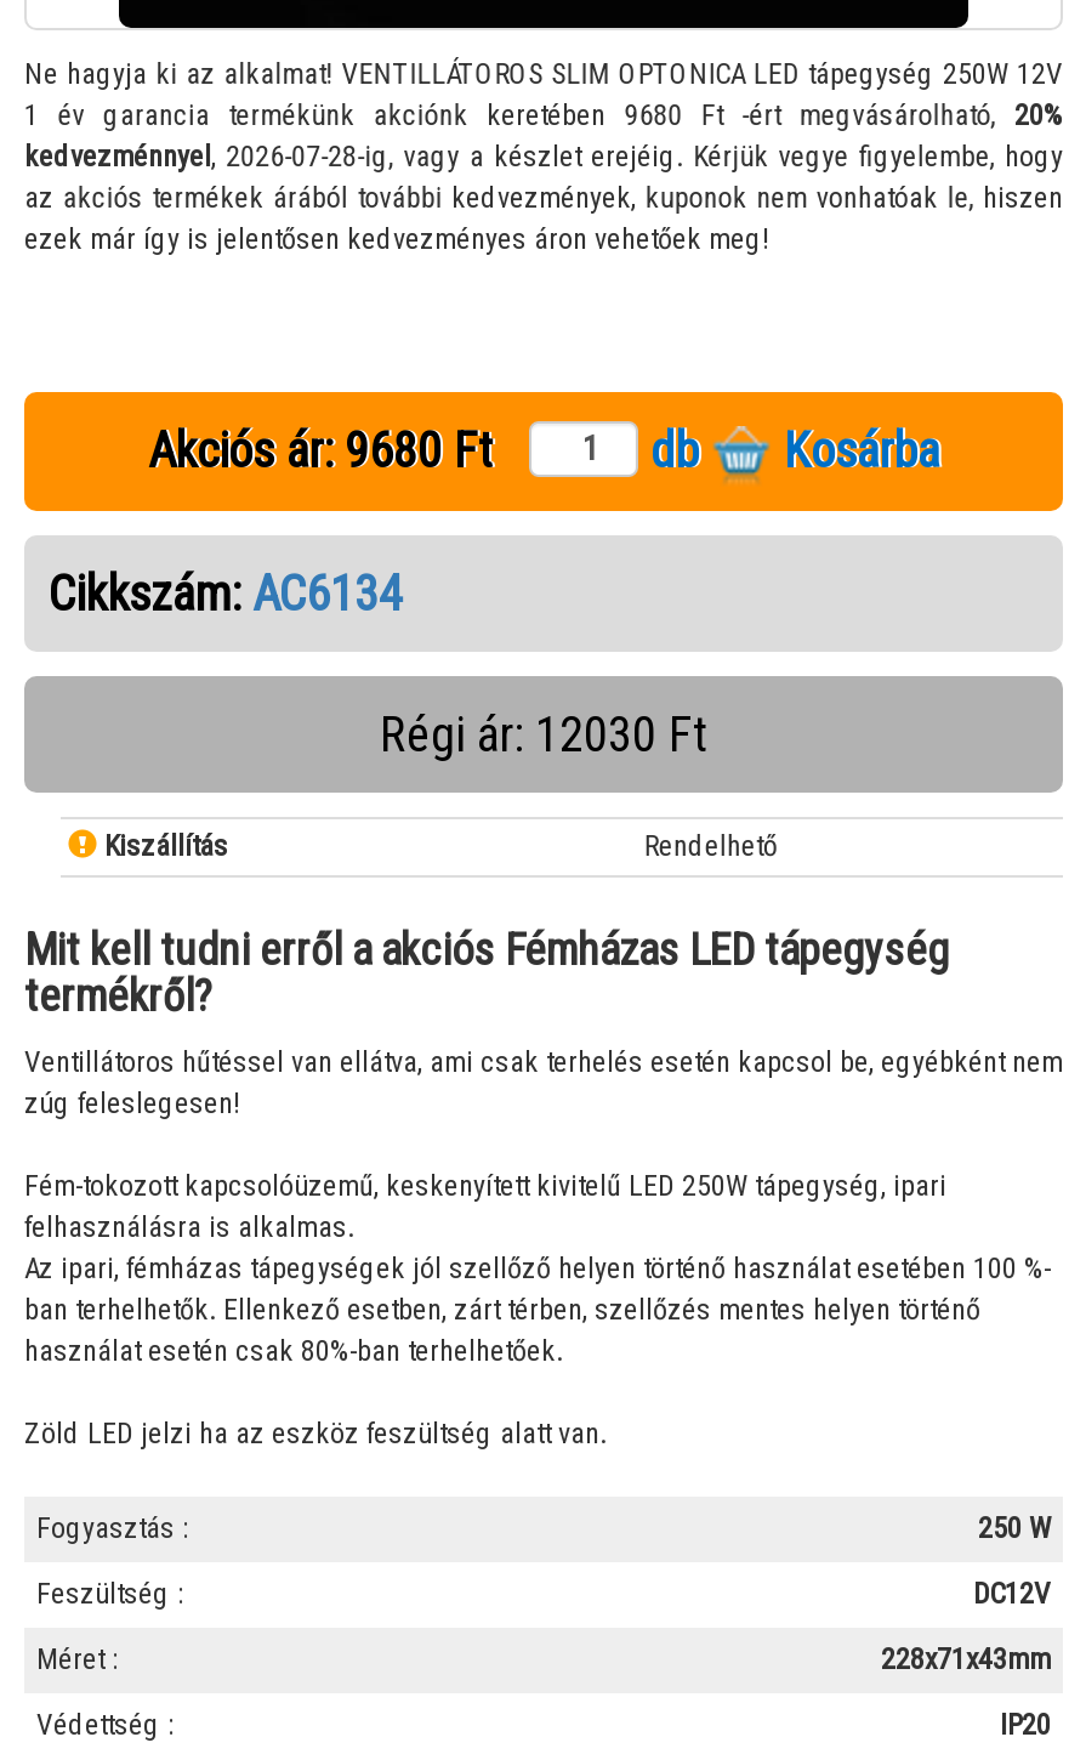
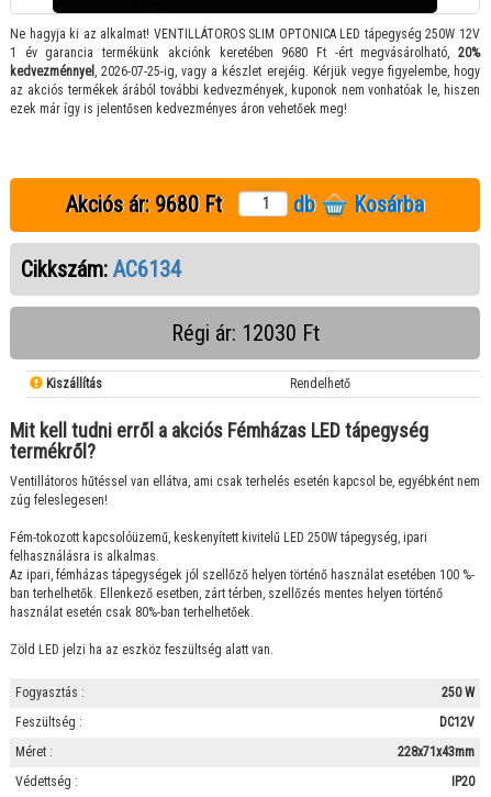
- kedvezménnyel, 2026-07-28-ig, vagy a készlet erejéig. Kérjük vegye figyelembe, hogy
+ kedvezménnyel, 2026-07-25-ig, vagy a készlet erejéig. Kérjük vegye figyelembe, hogy
